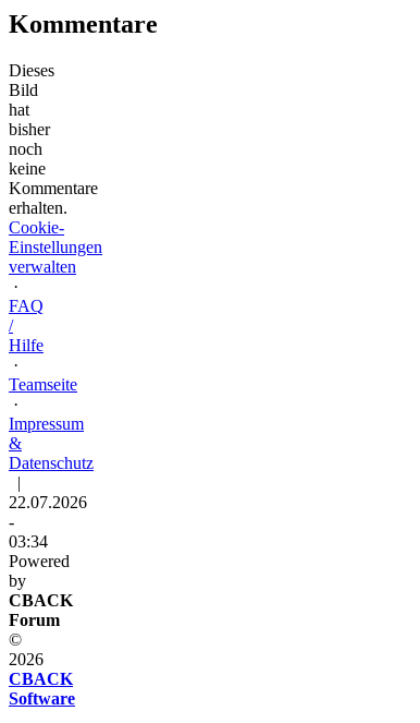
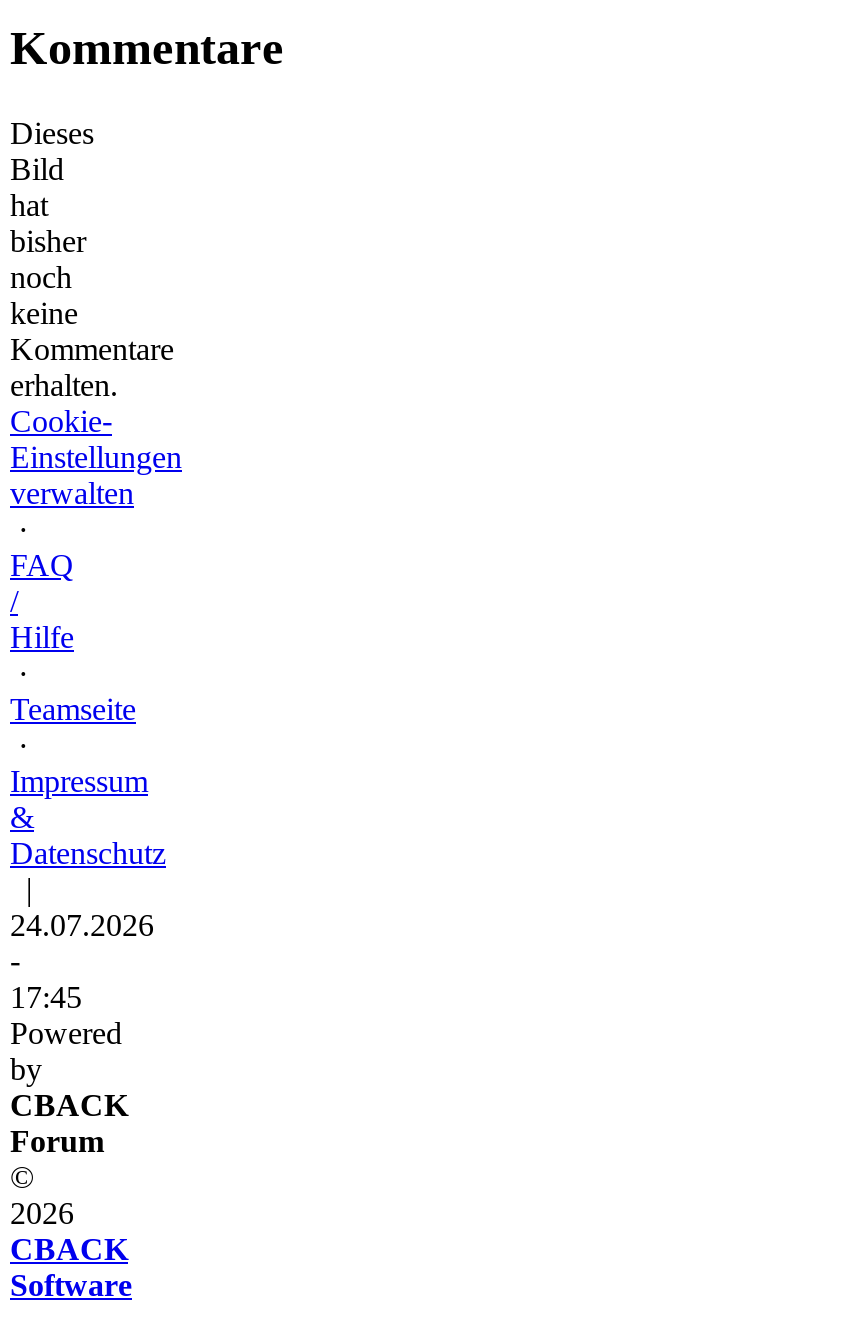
- 22.07.2026
+ 24.07.2026

- 03:34
+ 17:45
